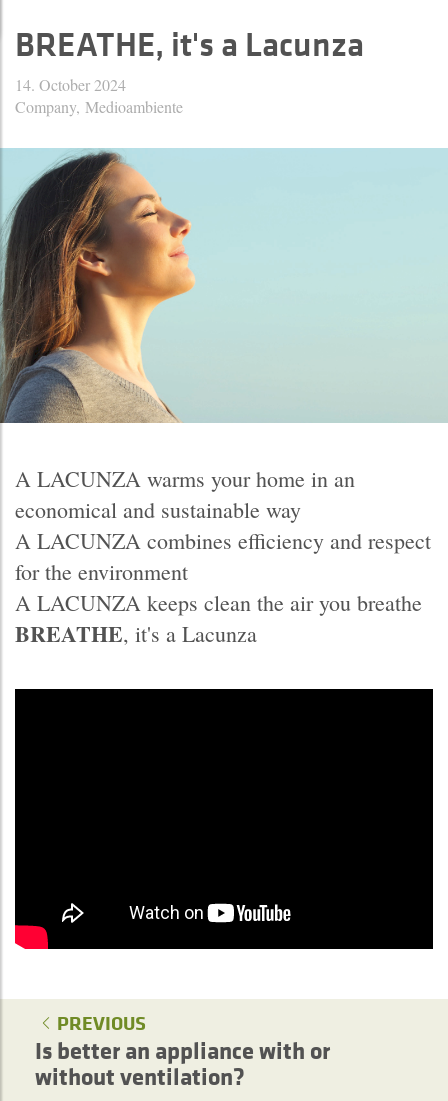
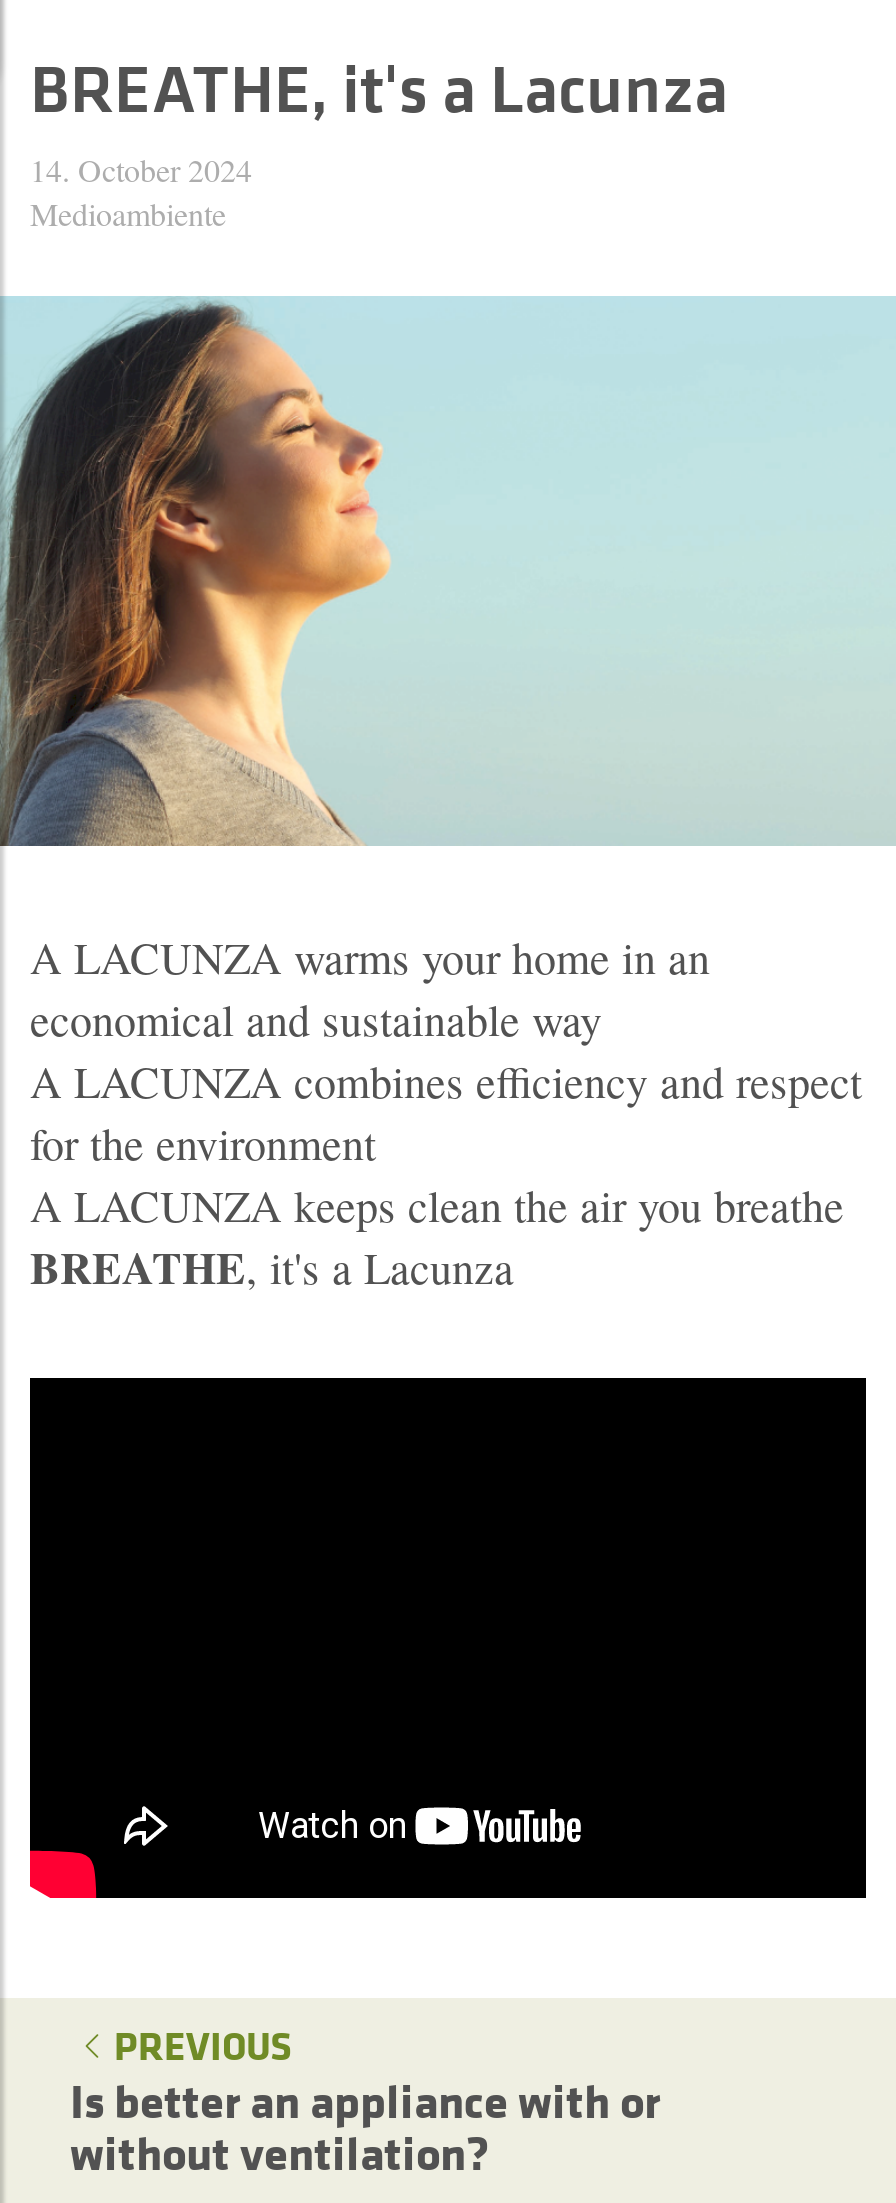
- Company Medioambiente
+ Medioambiente
